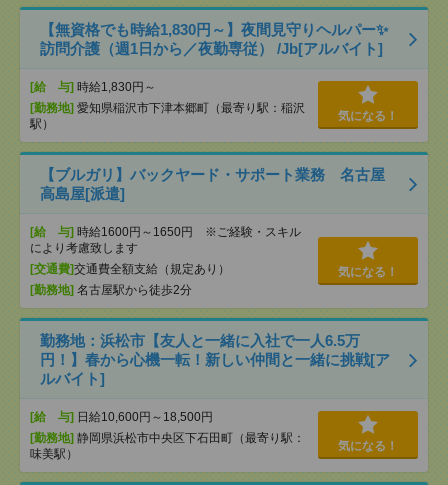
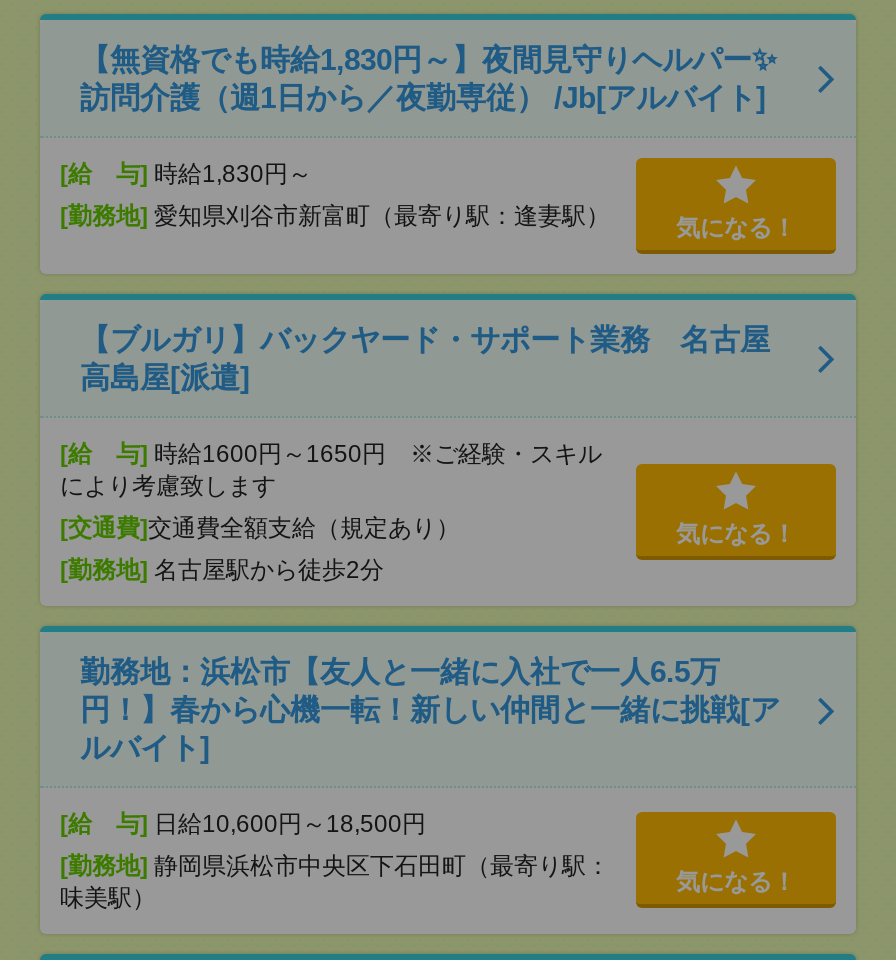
- [勤務地]愛知県稲沢市下津本郷町（最寄り駅：稲沢
- 駅）
+ [勤務地]愛知県刈谷市新富町（最寄り駅：逢妻駅）
